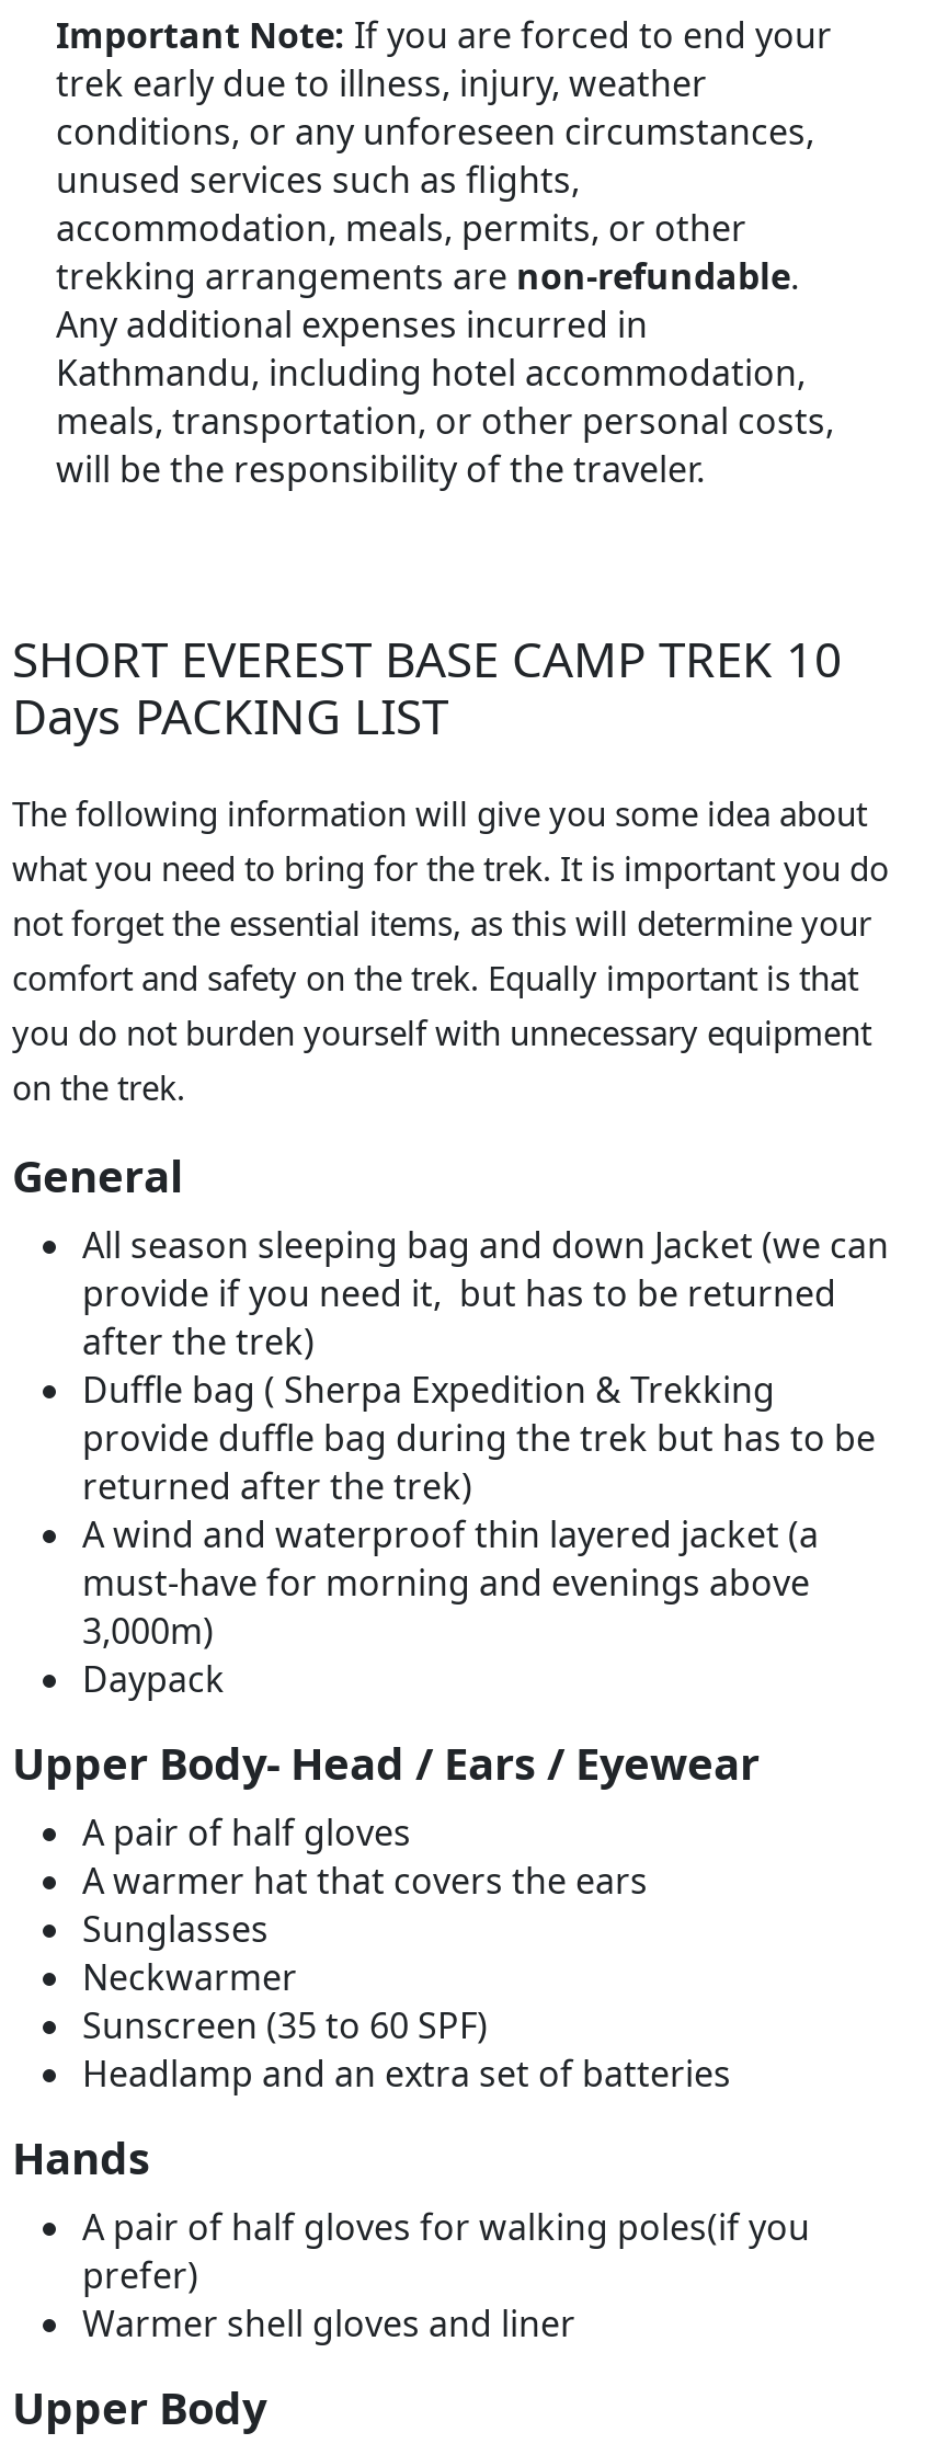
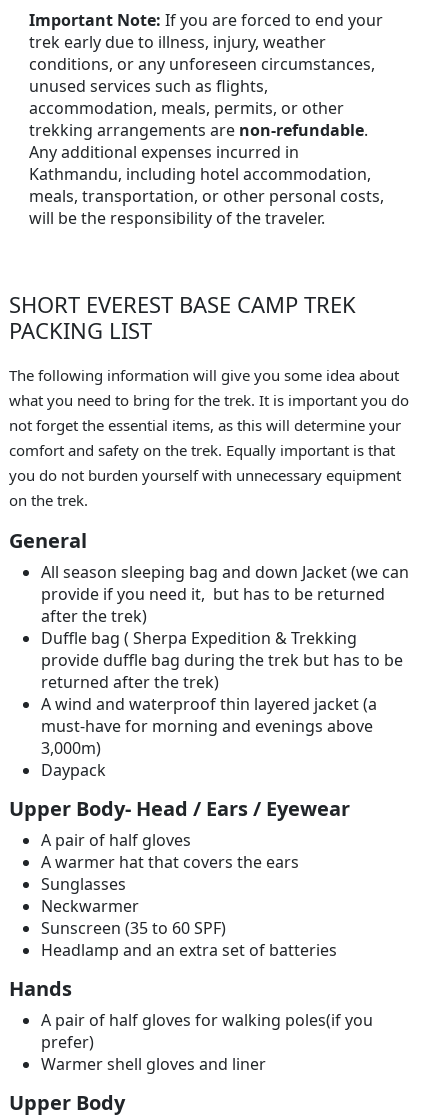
- SHORT EVEREST BASE CAMP TREK 10
- Days PACKING LIST
+ SHORT EVEREST BASE CAMP TREK
+ PACKING LIST
